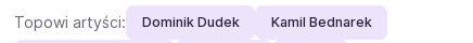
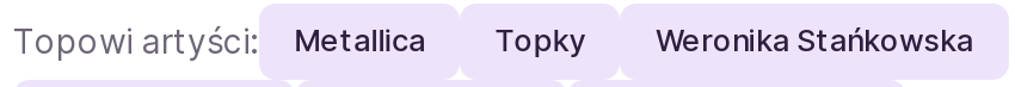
- Dominik Dudek
- Kamil Bednarek
+ Metallica
+ Topky
+ Weronika Stańkowska
